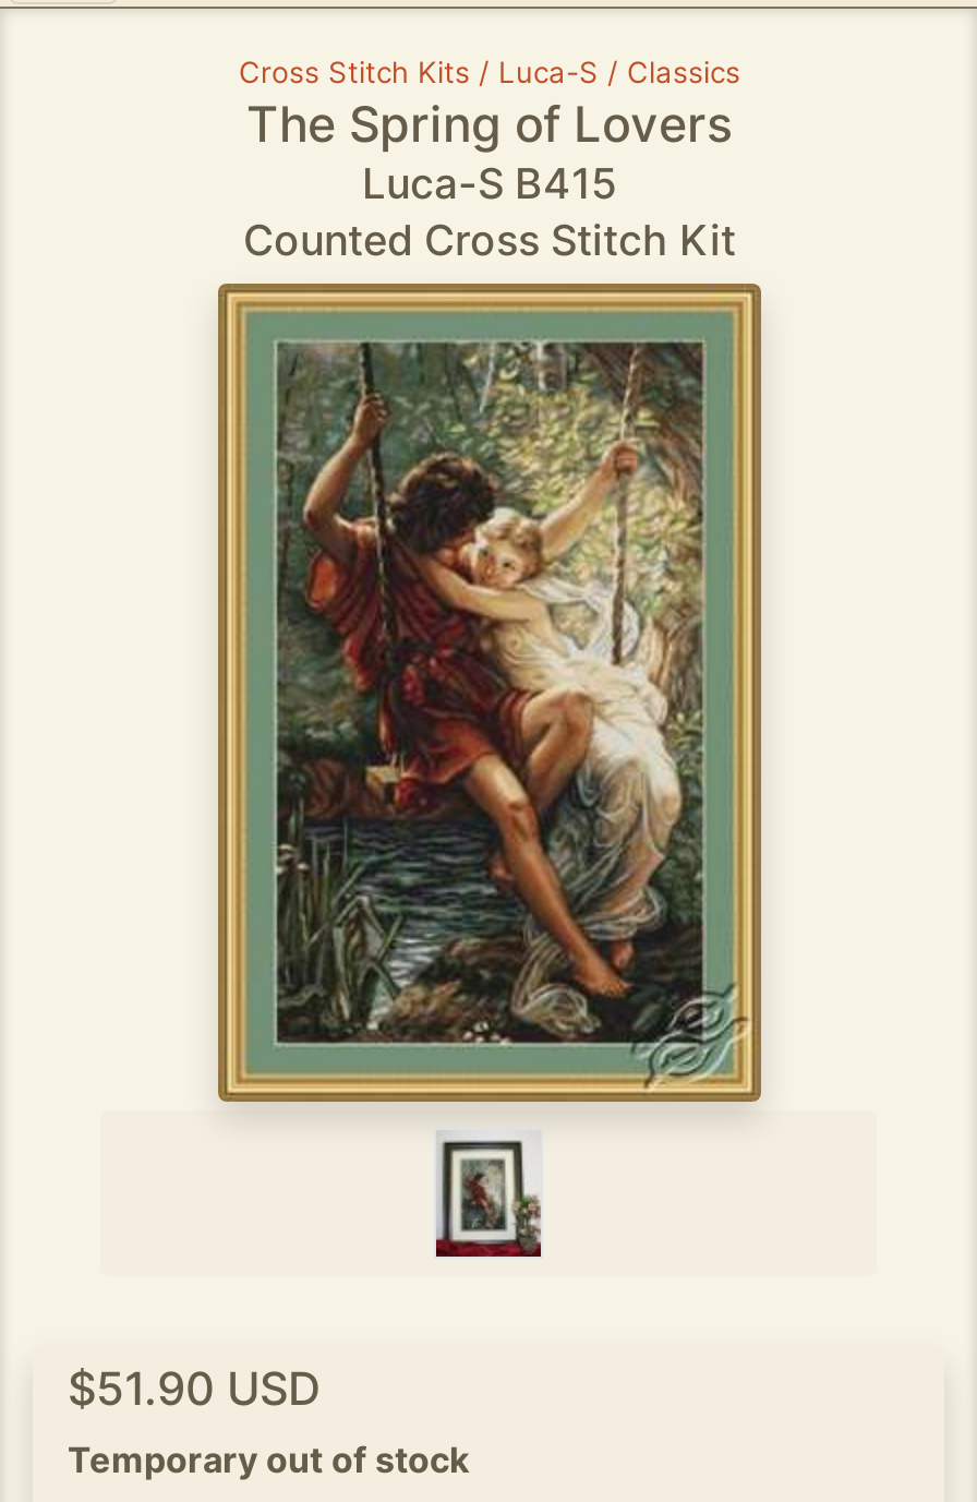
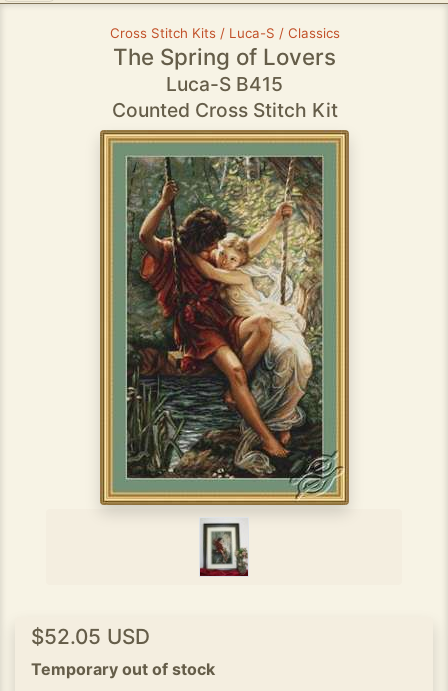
- $51.90 USD
+ $52.05 USD
